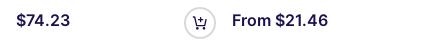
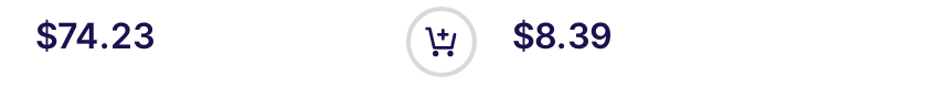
- From $21.46
+ $8.39
